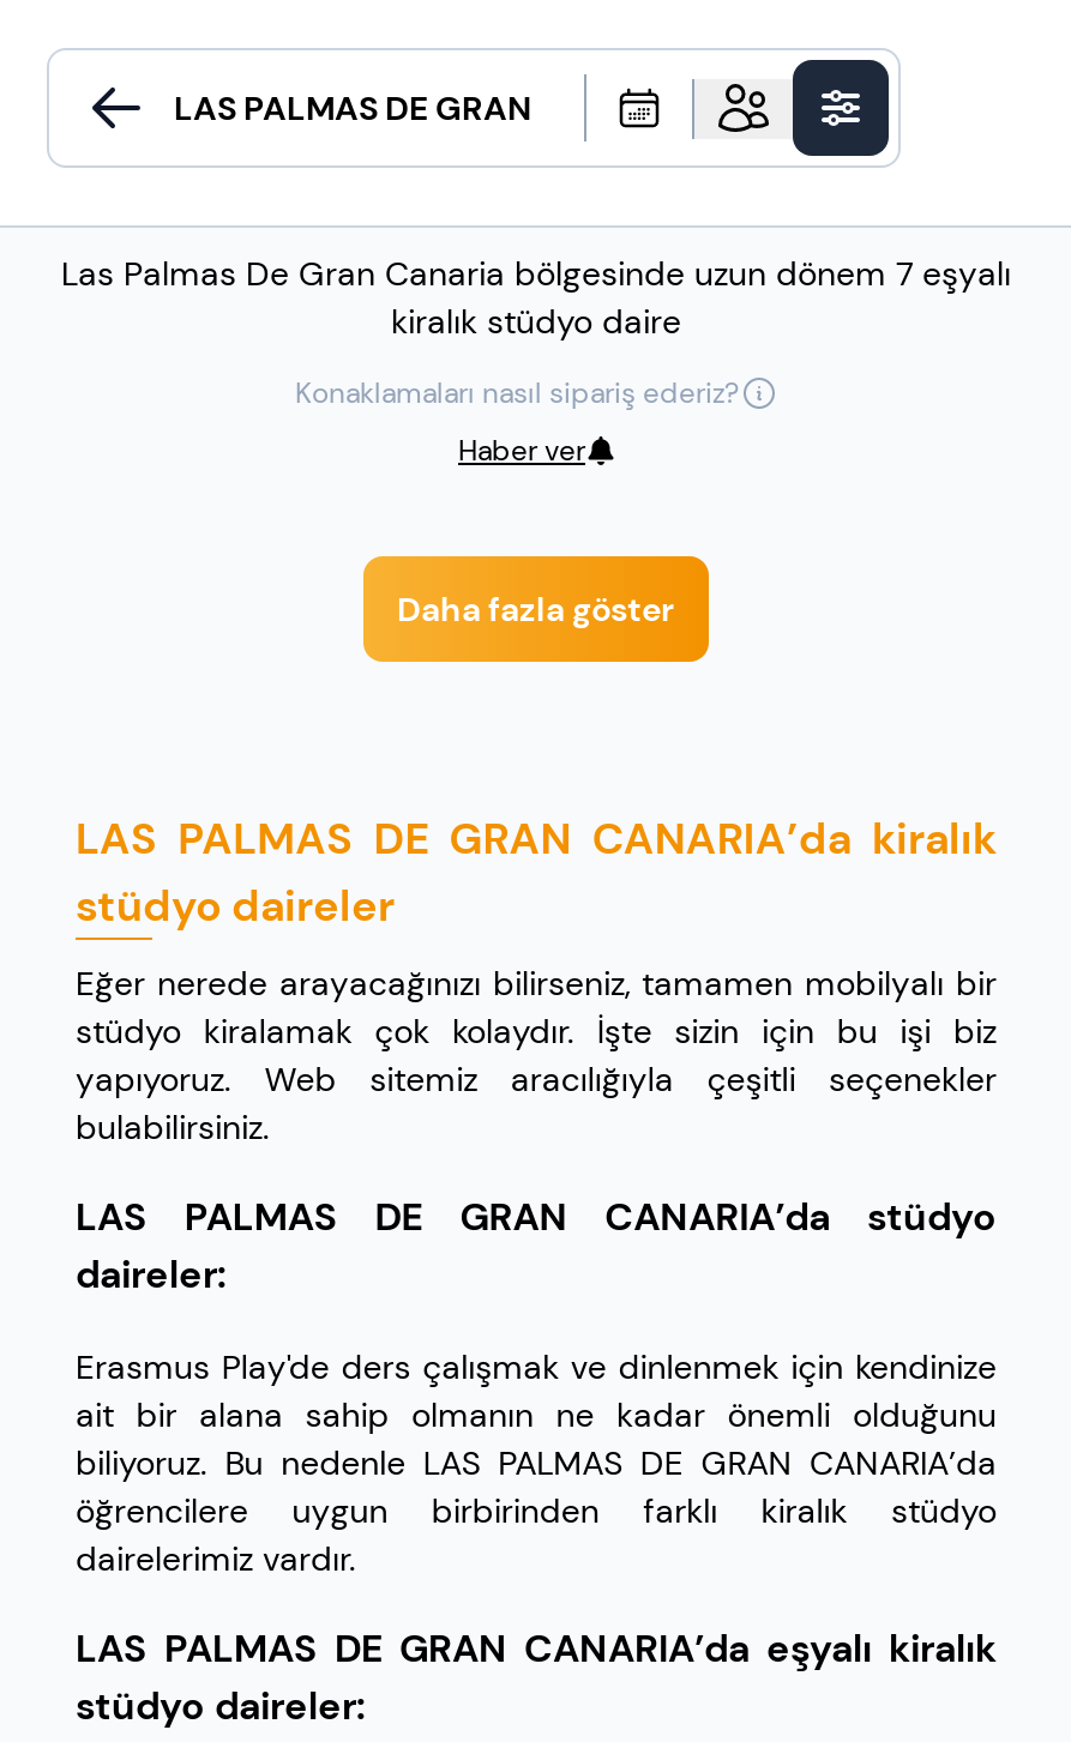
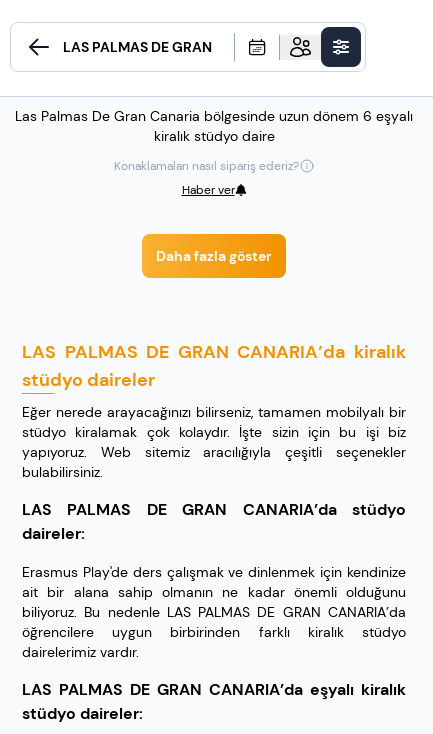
- Las Palmas De Gran Canaria bölgesinde uzun dönem 7 eşyalı
+ Las Palmas De Gran Canaria bölgesinde uzun dönem 6 eşyalı
